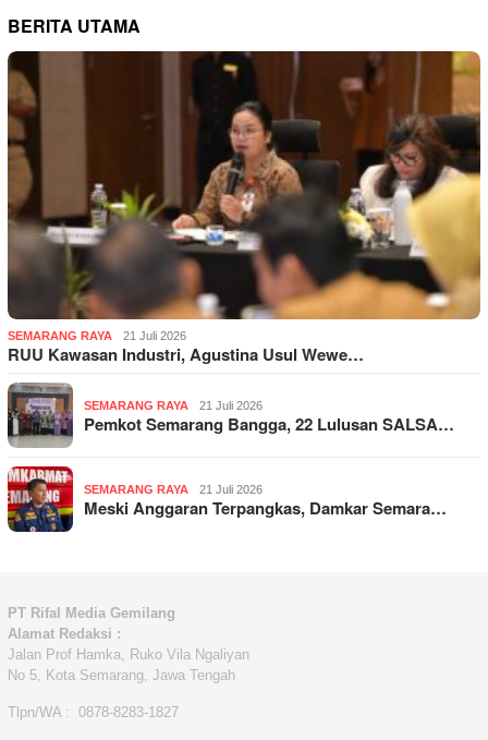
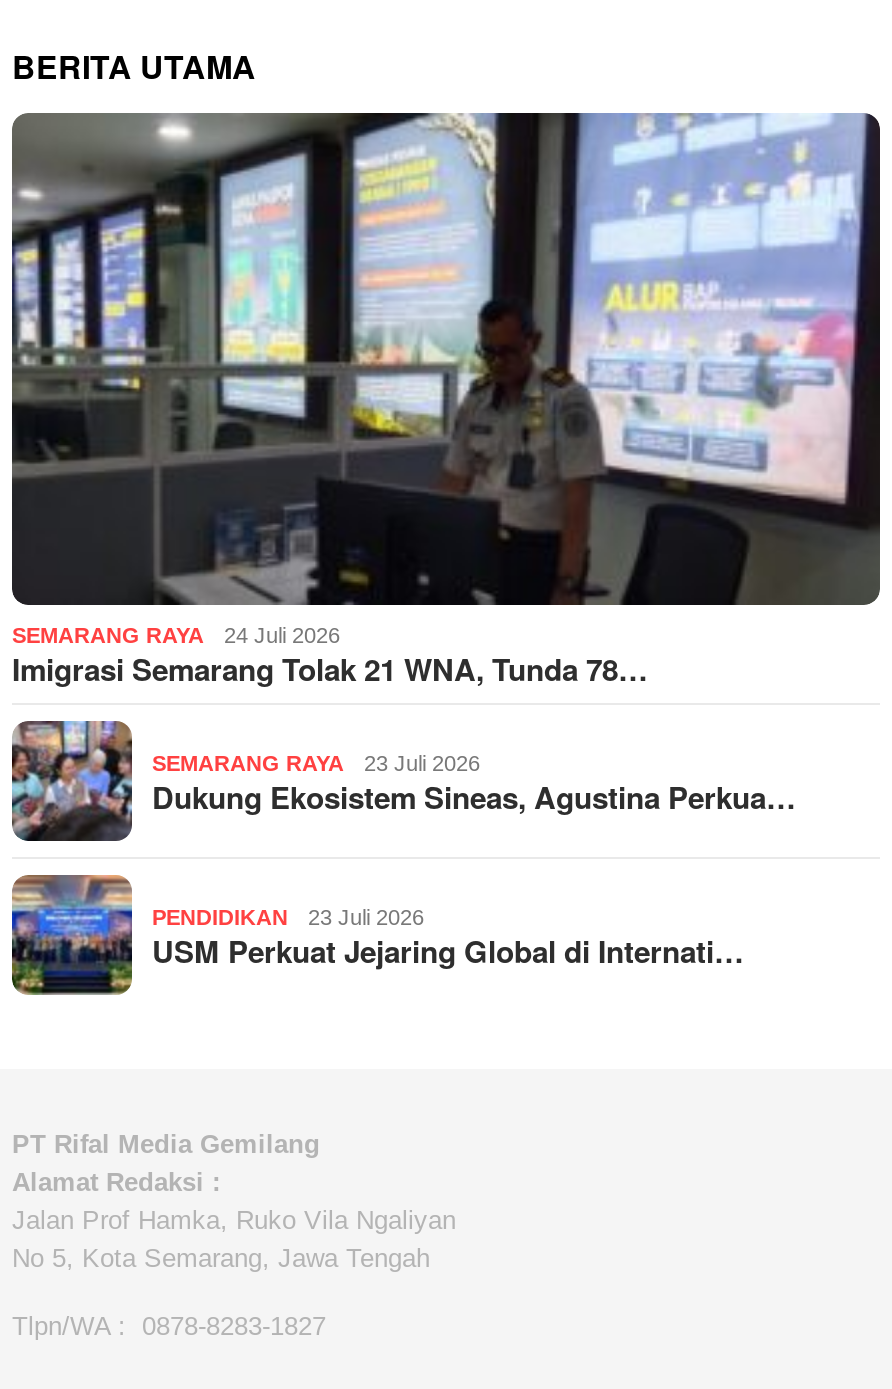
- [image]
- 21 Juli 2026
- RUU Kawasan Industri, Agustina Usul Wewe…
+ [image]
+ 24 Juli 2026
+ Imigrasi Semarang Tolak 21 WNA, Tunda 78…

- [image]
- 21 Juli 2026
- Pemkot Semarang Bangga, 22 Lulusan SALSA…
+ [image]
+ 23 Juli 2026
+ Dukung Ekosistem Sineas, Agustina Perkua…

- [image]
- SEMARANG RAYA
- 21 Juli 2026
- Meski Anggaran Terpangkas, Damkar Semara…
+ [image]
+ PENDIDIKAN
+ 23 Juli 2026
+ USM Perkuat Jejaring Global di Internati…
